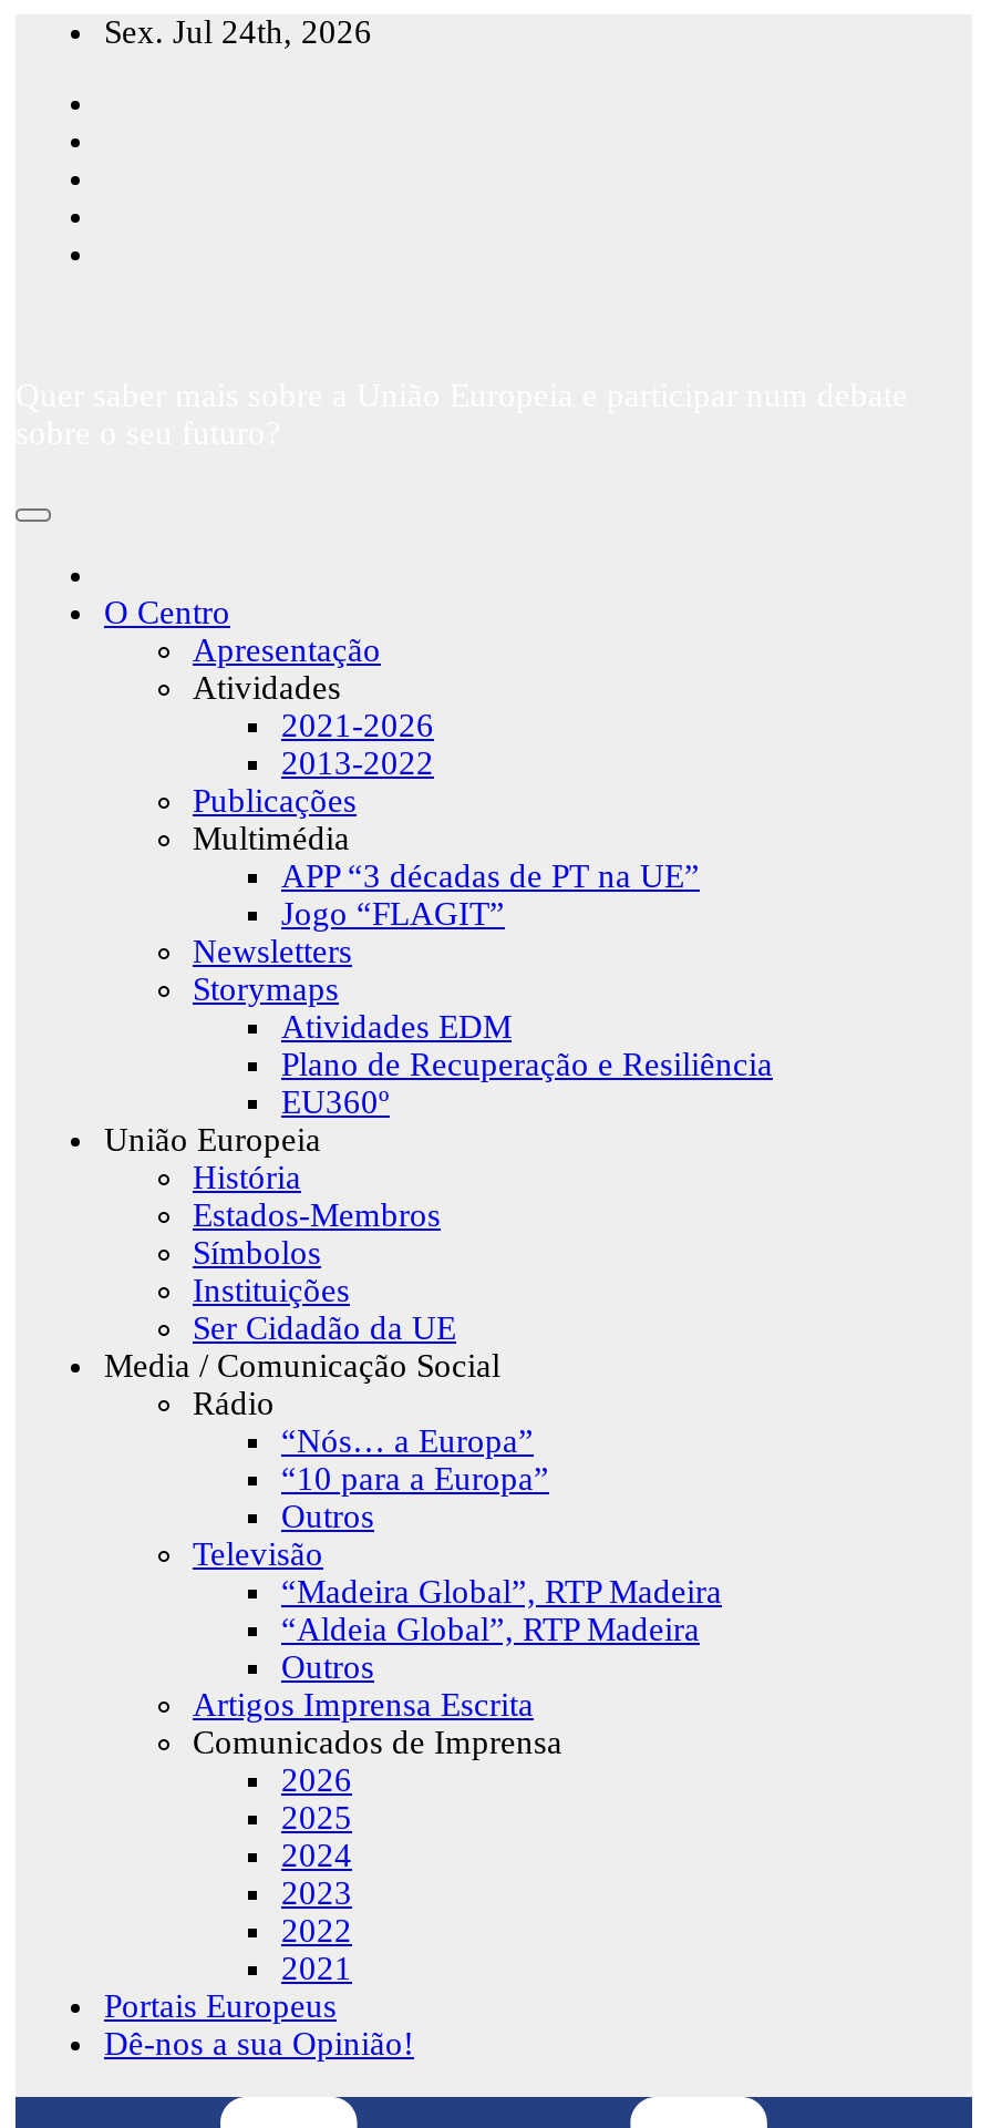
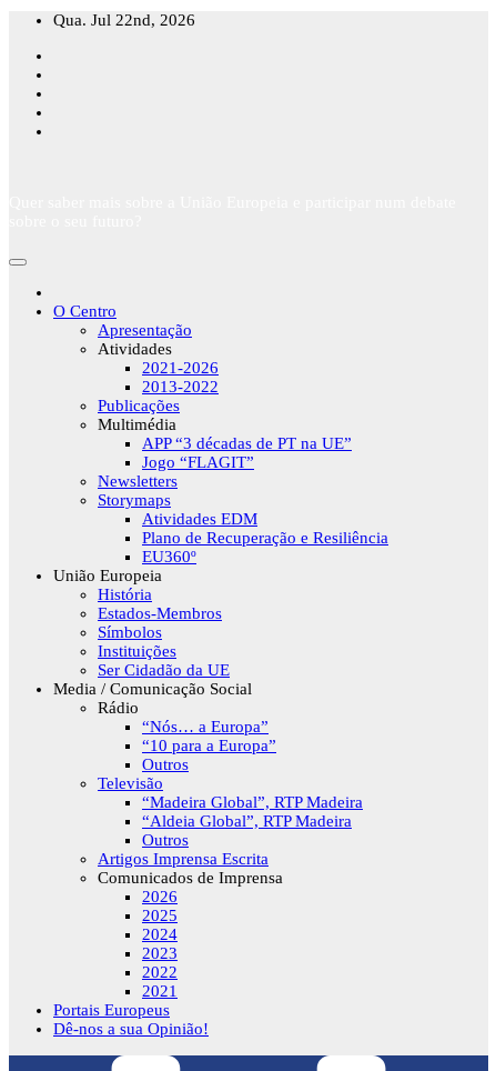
- Sex. Jul 24th, 2026
+ Qua. Jul 22nd, 2026
